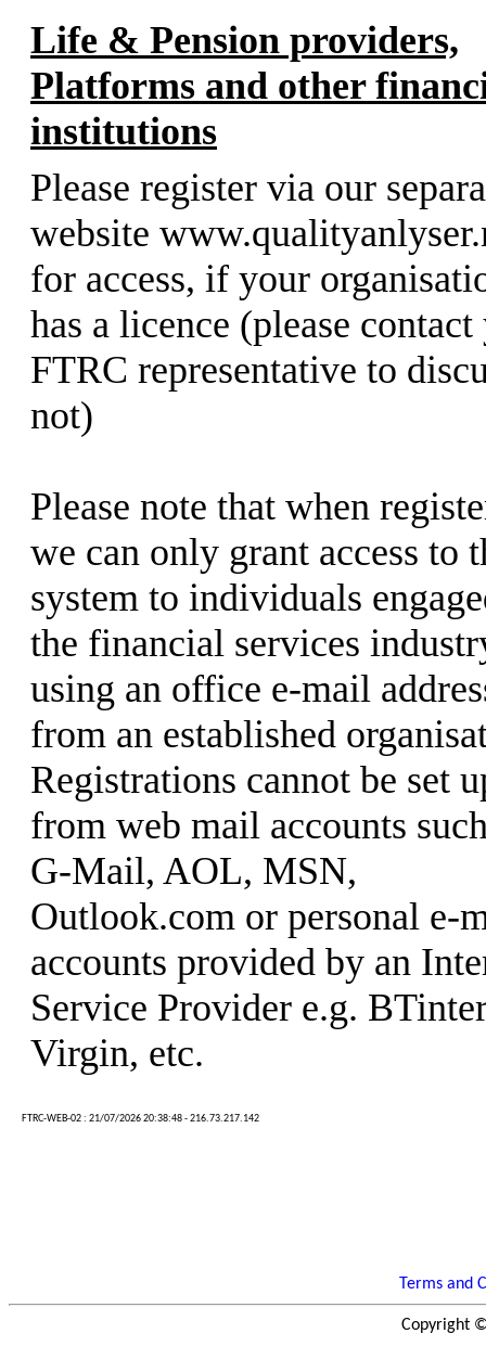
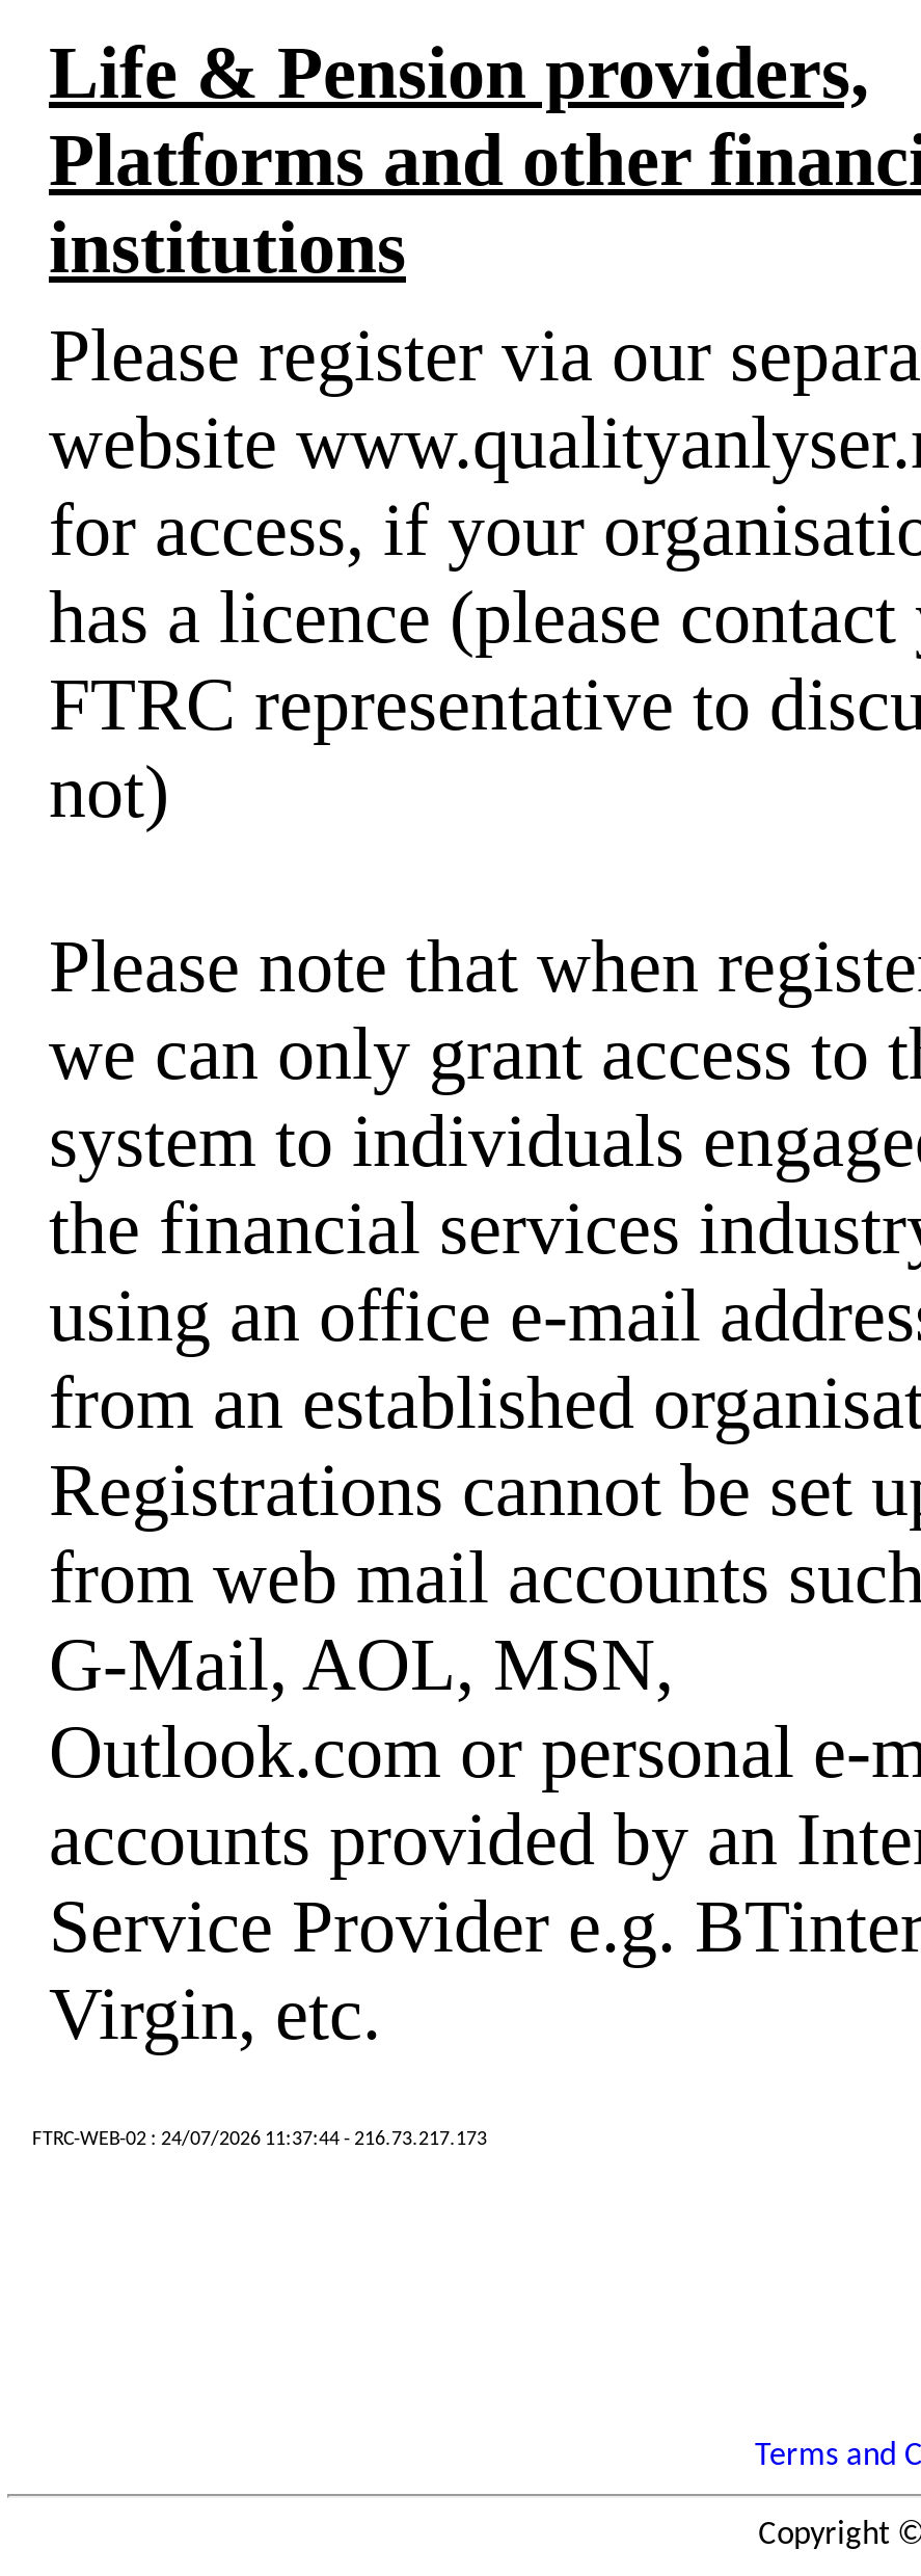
- FTRC-WEB-02 : 21/07/2026 20:38:48 - 216.73.217.142
+ FTRC-WEB-02 : 24/07/2026 11:37:44 - 216.73.217.173
